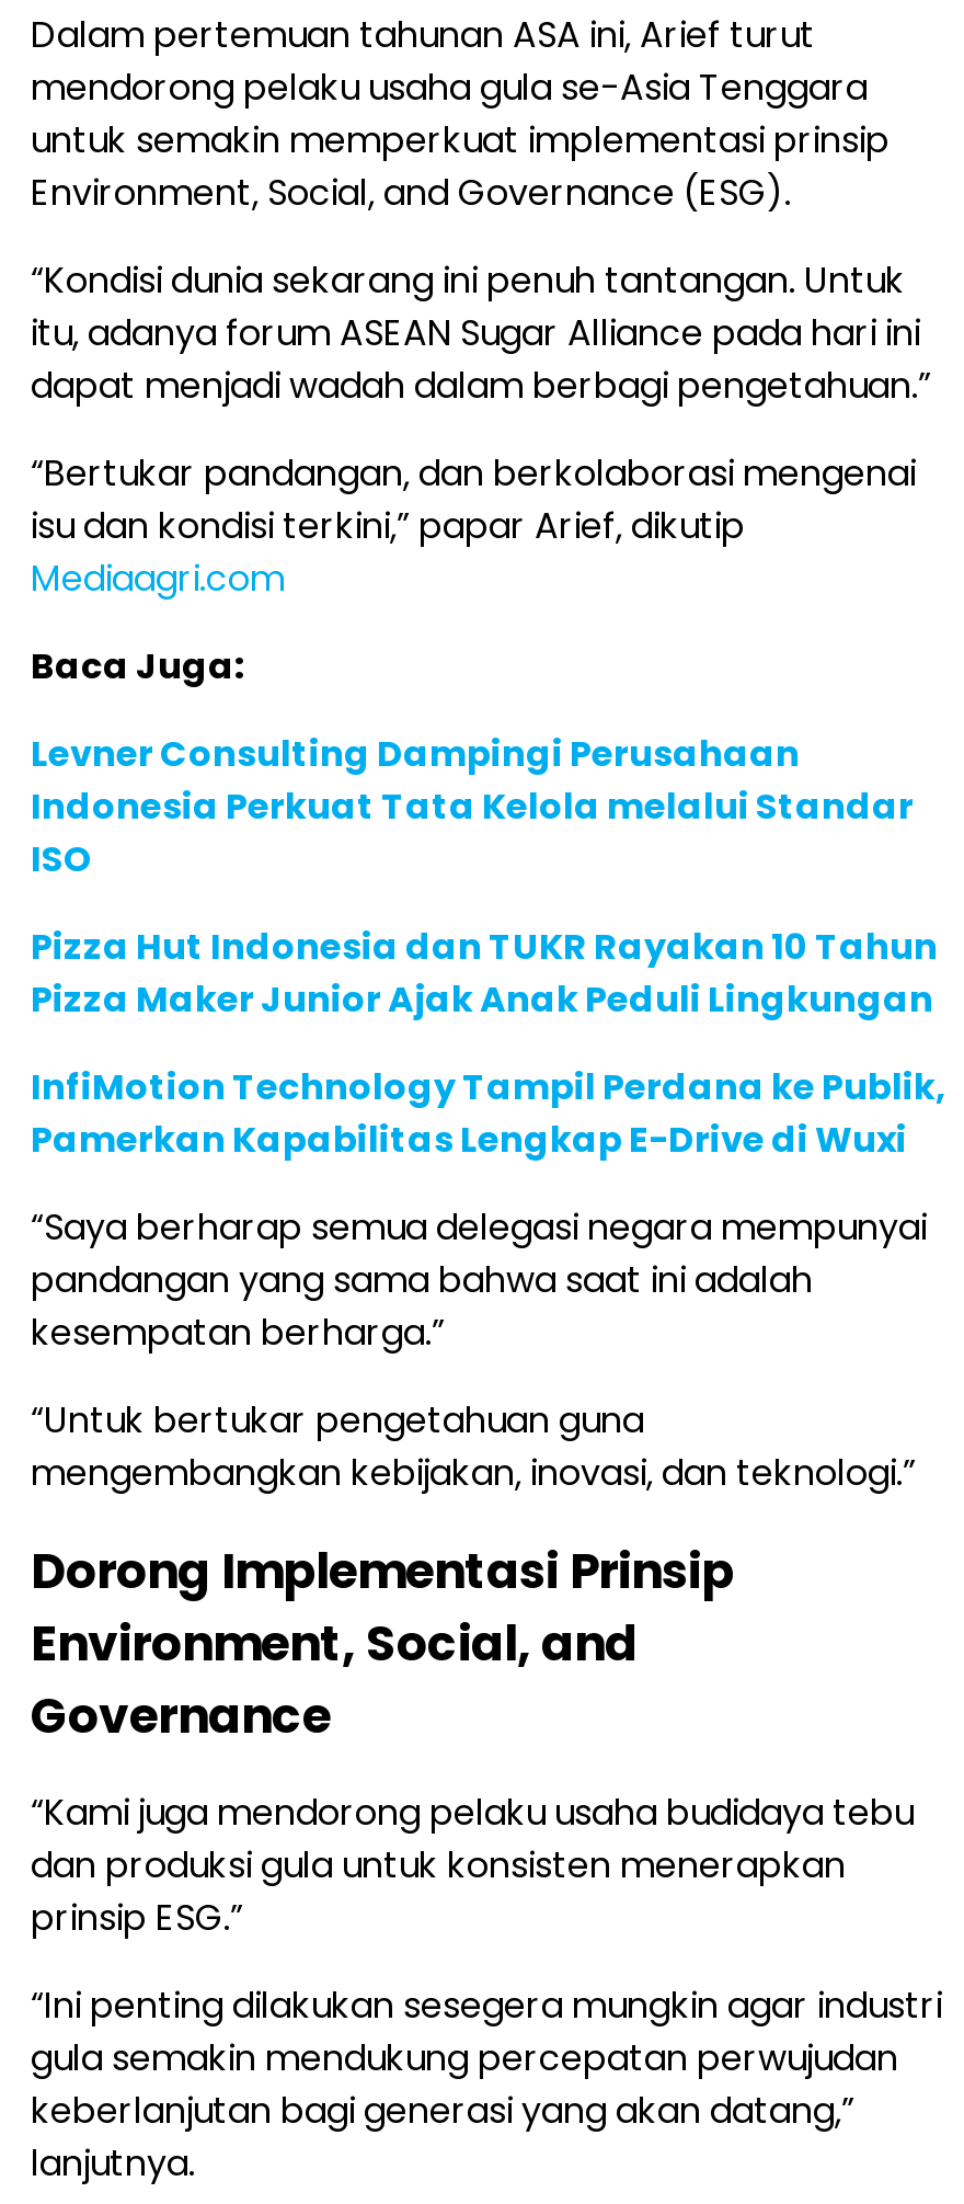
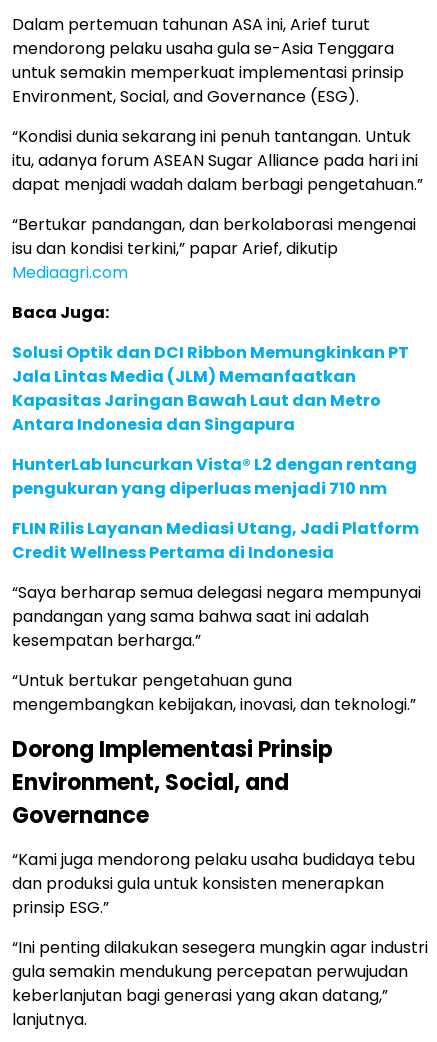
- Levner Consulting Dampingi Perusahaan
- Indonesia Perkuat Tata Kelola melalui Standar
- ISO
+ Solusi Optik dan DCI Ribbon Memungkinkan PT
+ Jala Lintas Media (JLM) Memanfaatkan
+ Kapasitas Jaringan Bawah Laut dan Metro
+ Antara Indonesia dan Singapura

- Pizza Hut Indonesia dan TUKR Rayakan 10 Tahun
- Pizza Maker Junior Ajak Anak Peduli Lingkungan
+ HunterLab luncurkan Vista® L2 dengan rentang
+ pengukuran yang diperluas menjadi 710 nm

- InfiMotion Technology Tampil Perdana ke Publik,
- Pamerkan Kapabilitas Lengkap E-Drive di Wuxi
+ FLIN Rilis Layanan Mediasi Utang, Jadi Platform
+ Credit Wellness Pertama di Indonesia
